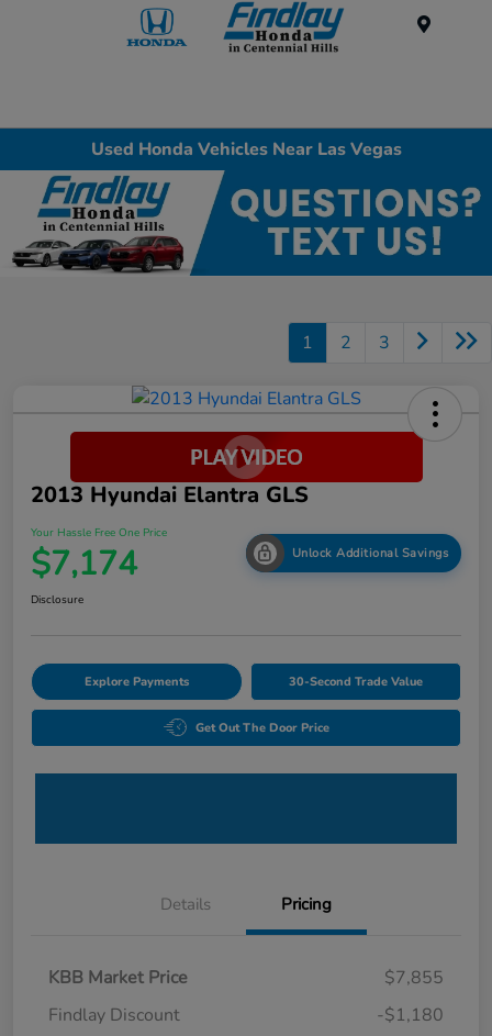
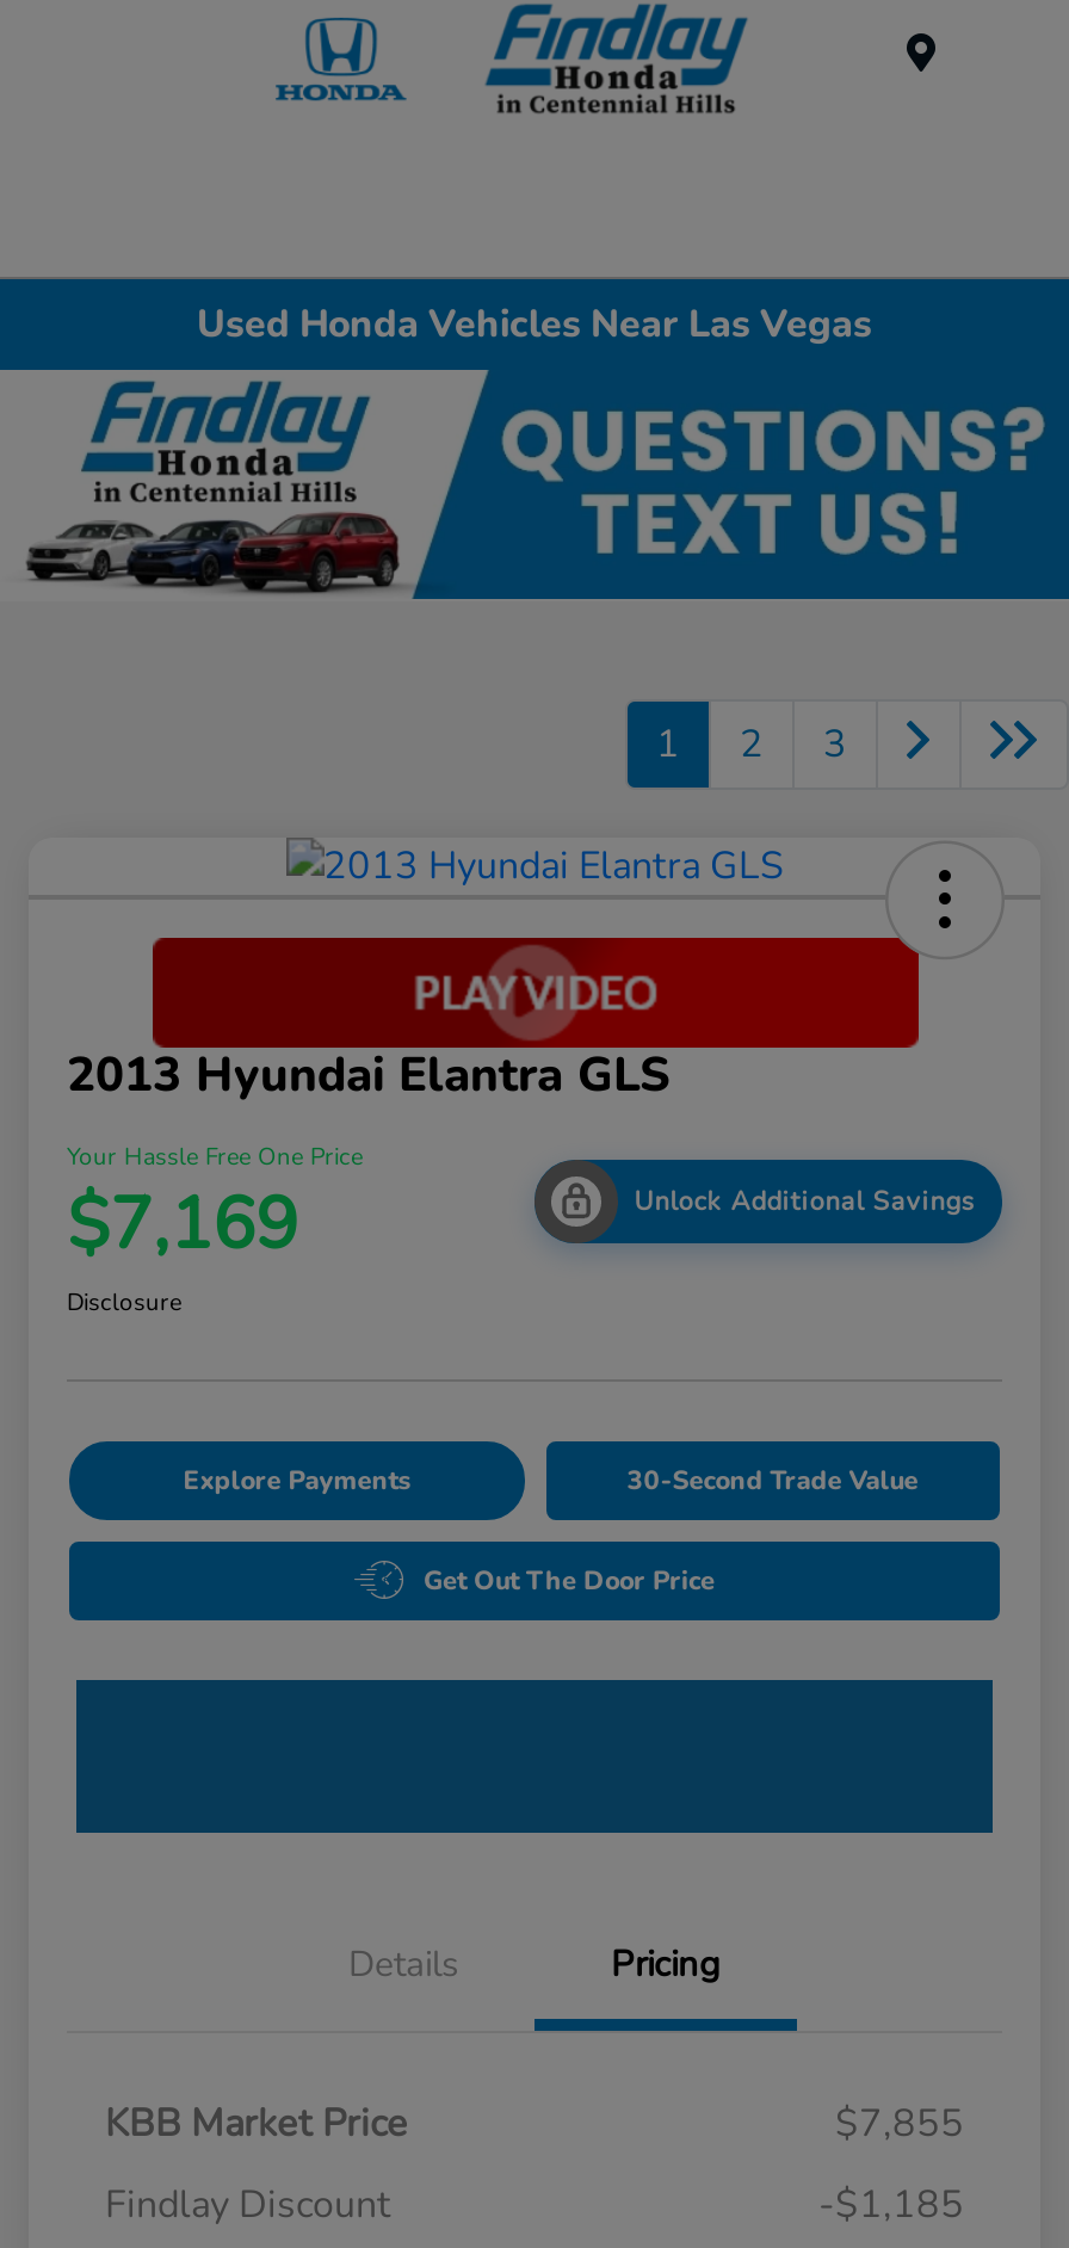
- $7,174
+ $7,169

- -$1,180
+ -$1,185
